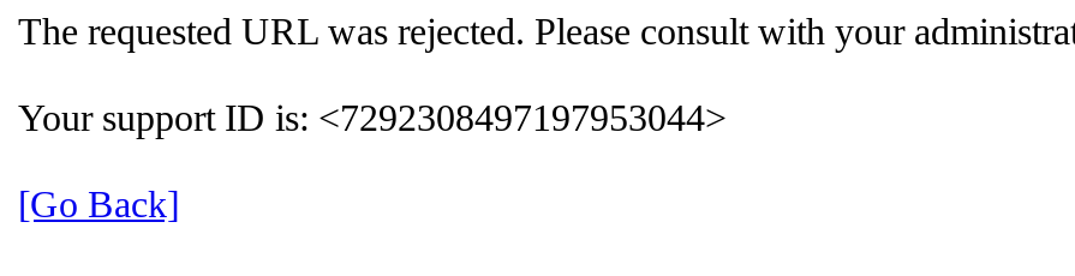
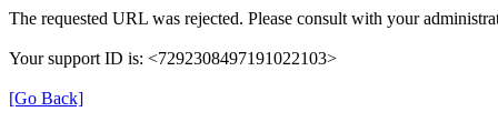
- Your support ID is: <7292308497197953044>
+ Your support ID is: <7292308497191022103>
